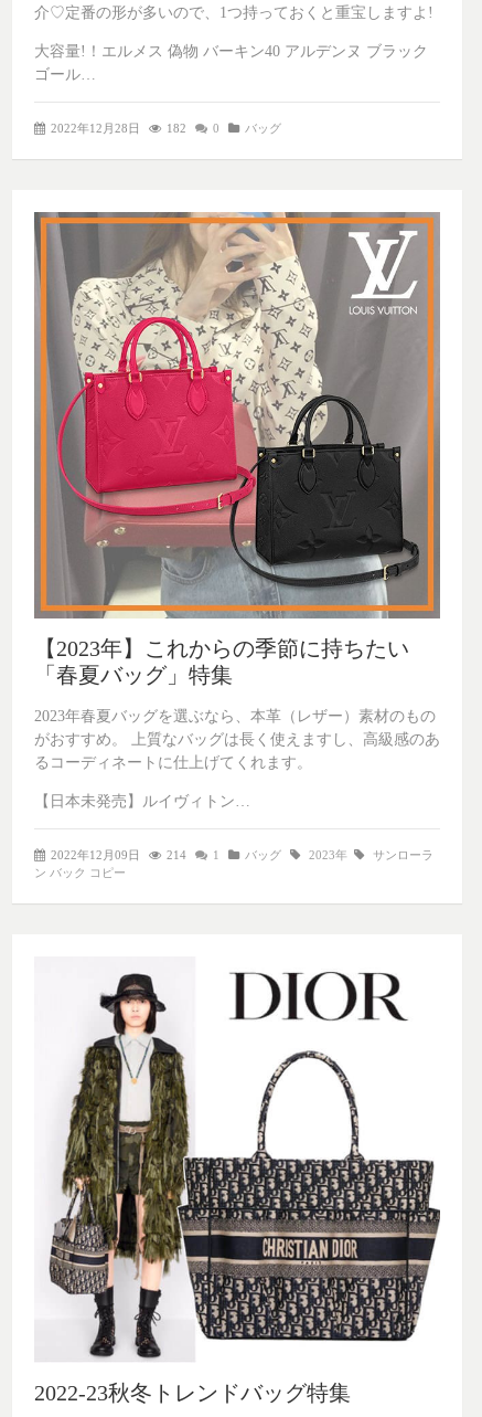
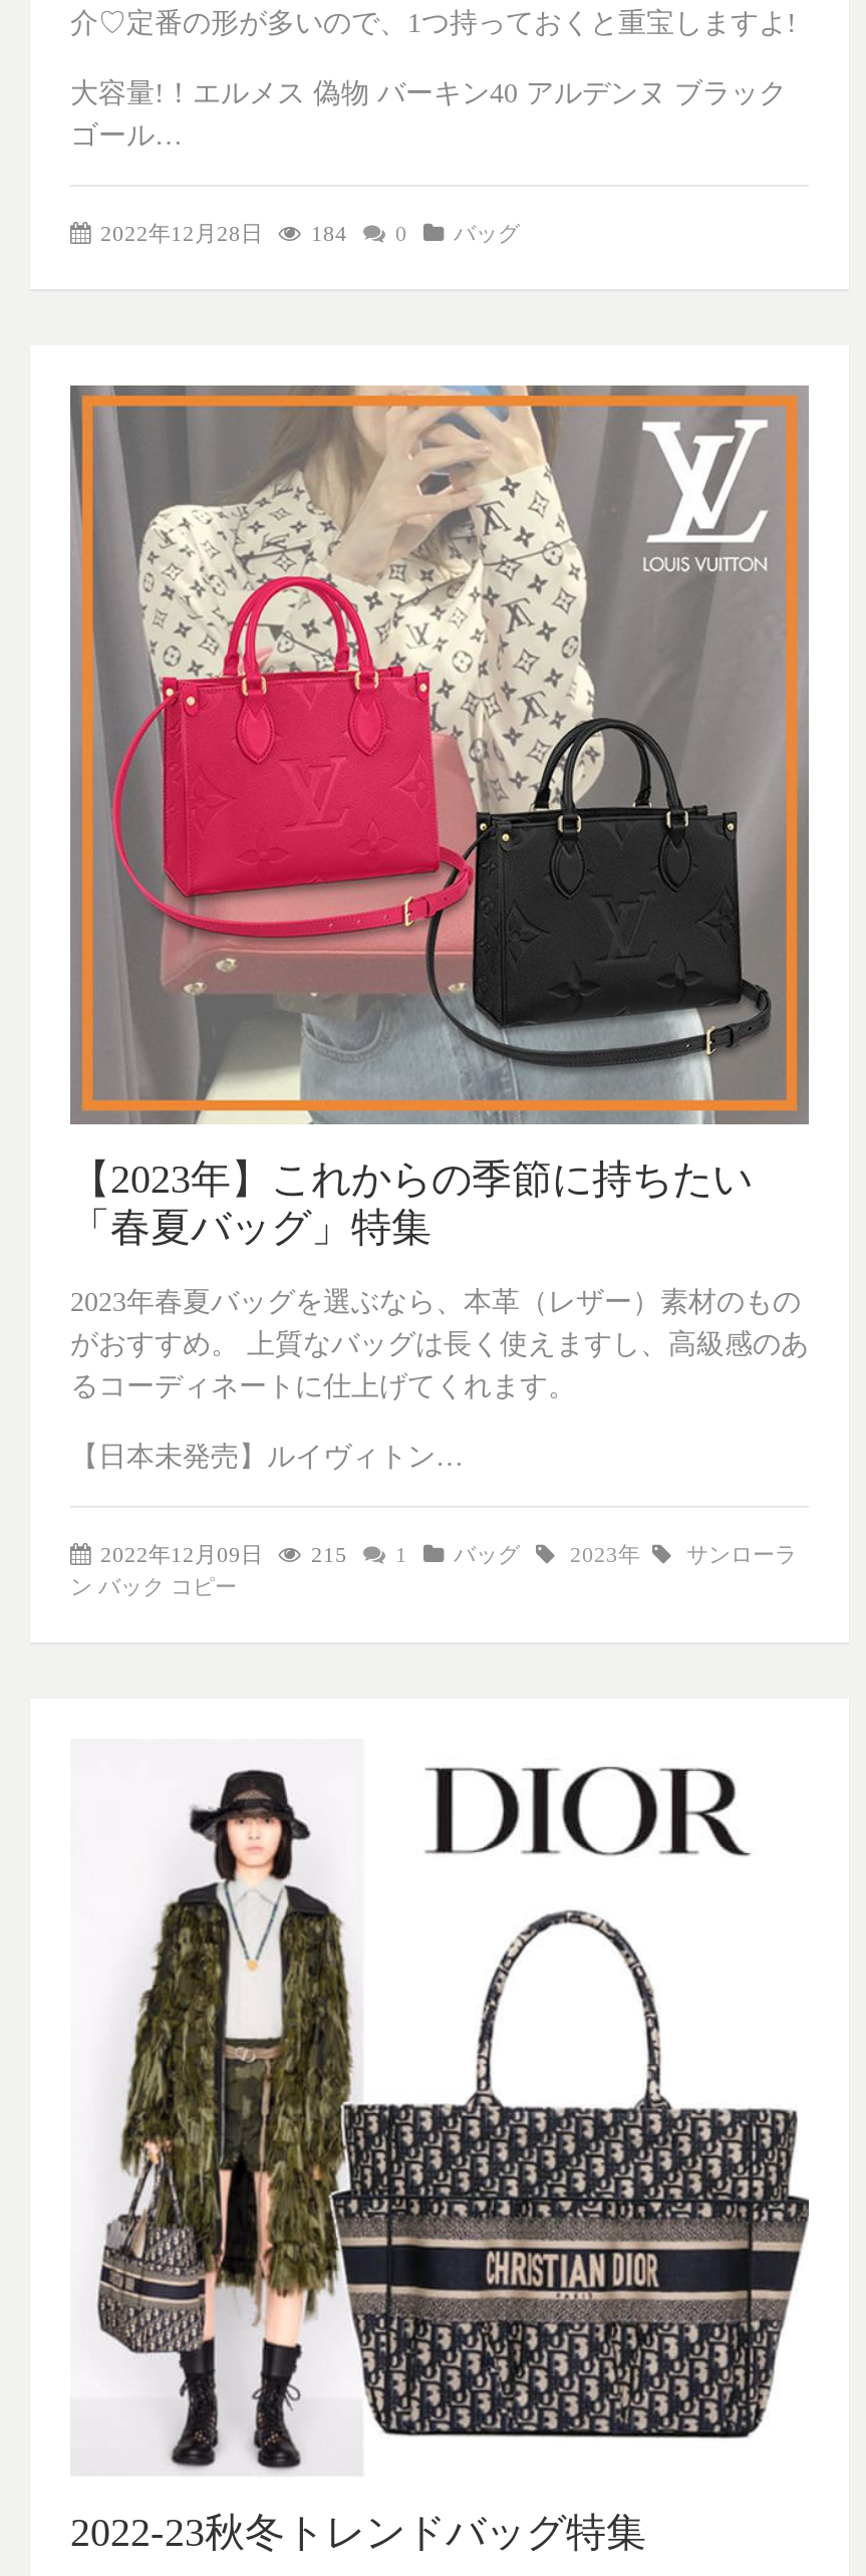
- 2022年12月28日 182 0 バッグ
+ 2022年12月28日 184 0 バッグ

- 2022年12月09日 214 1 バッグ
+ 2022年12月09日 215 1 バッグ
